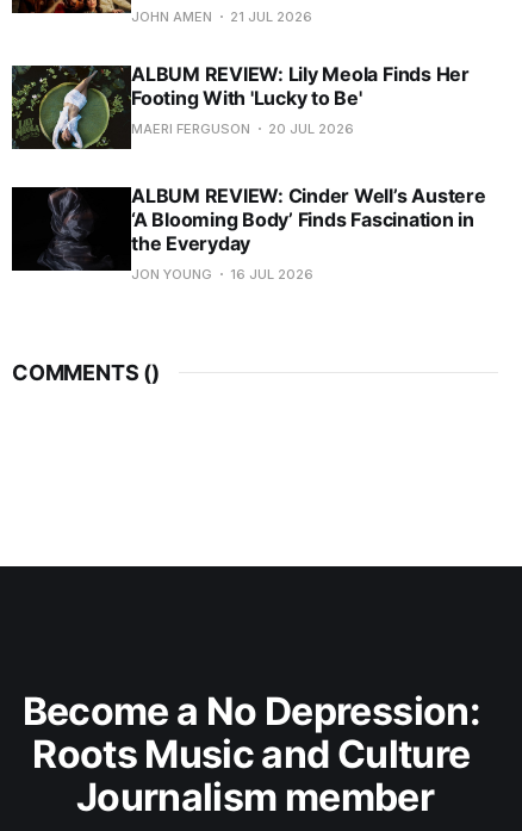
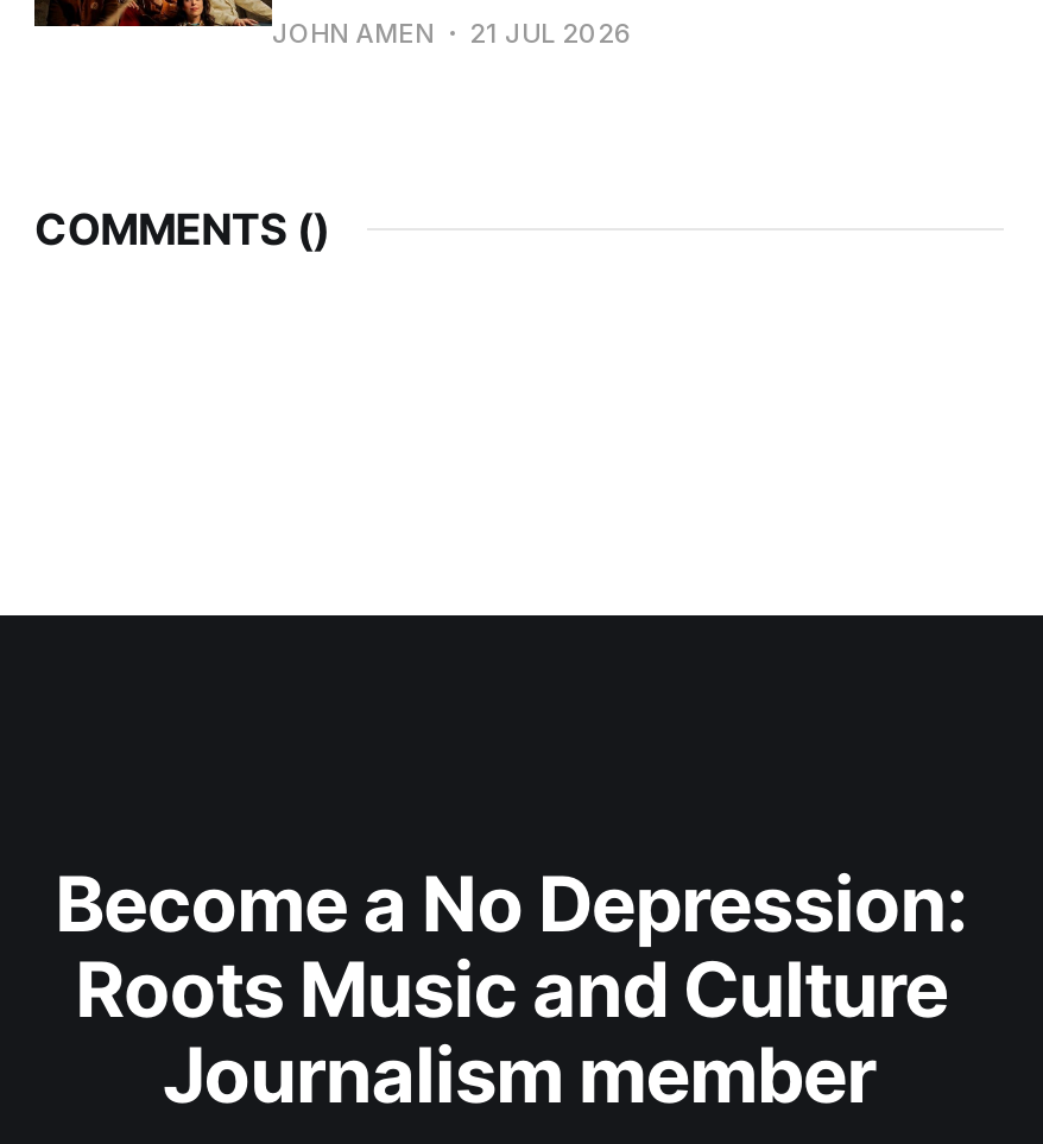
- [image]
- ALBUM REVIEW: Lily Meola Finds Her
- Footing With 'Lucky to Be'
- MAERI FERGUSON
- 20 JUL 2026
- ALBUM REVIEW: Cinder Well’s Austere
- ‘A Blooming Body’ Finds Fascination in
- the Everyday
- JON YOUNG
- 16 JUL 2026

- [image]
